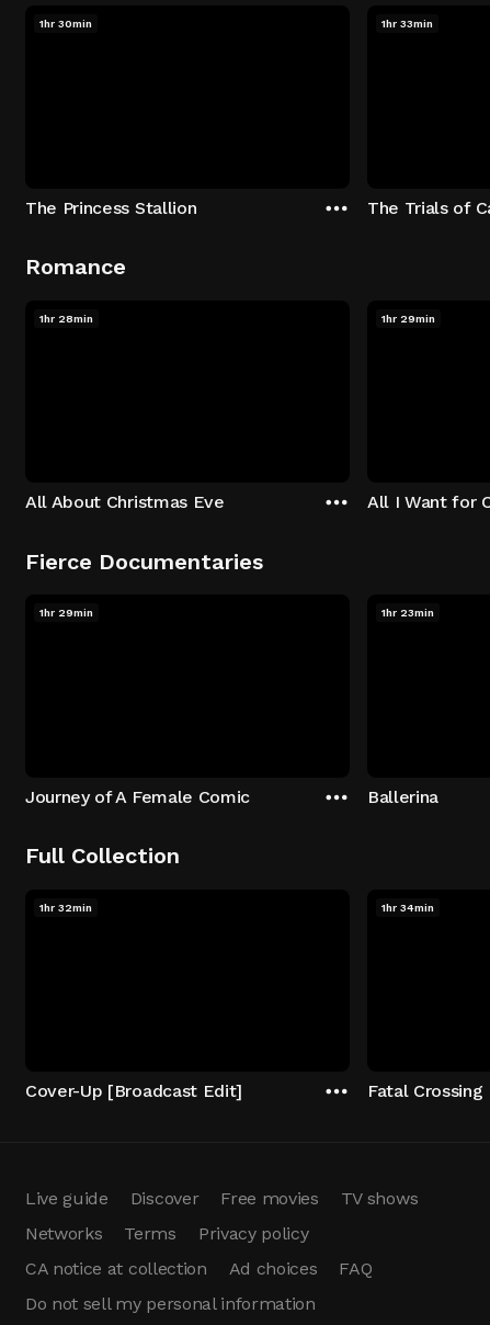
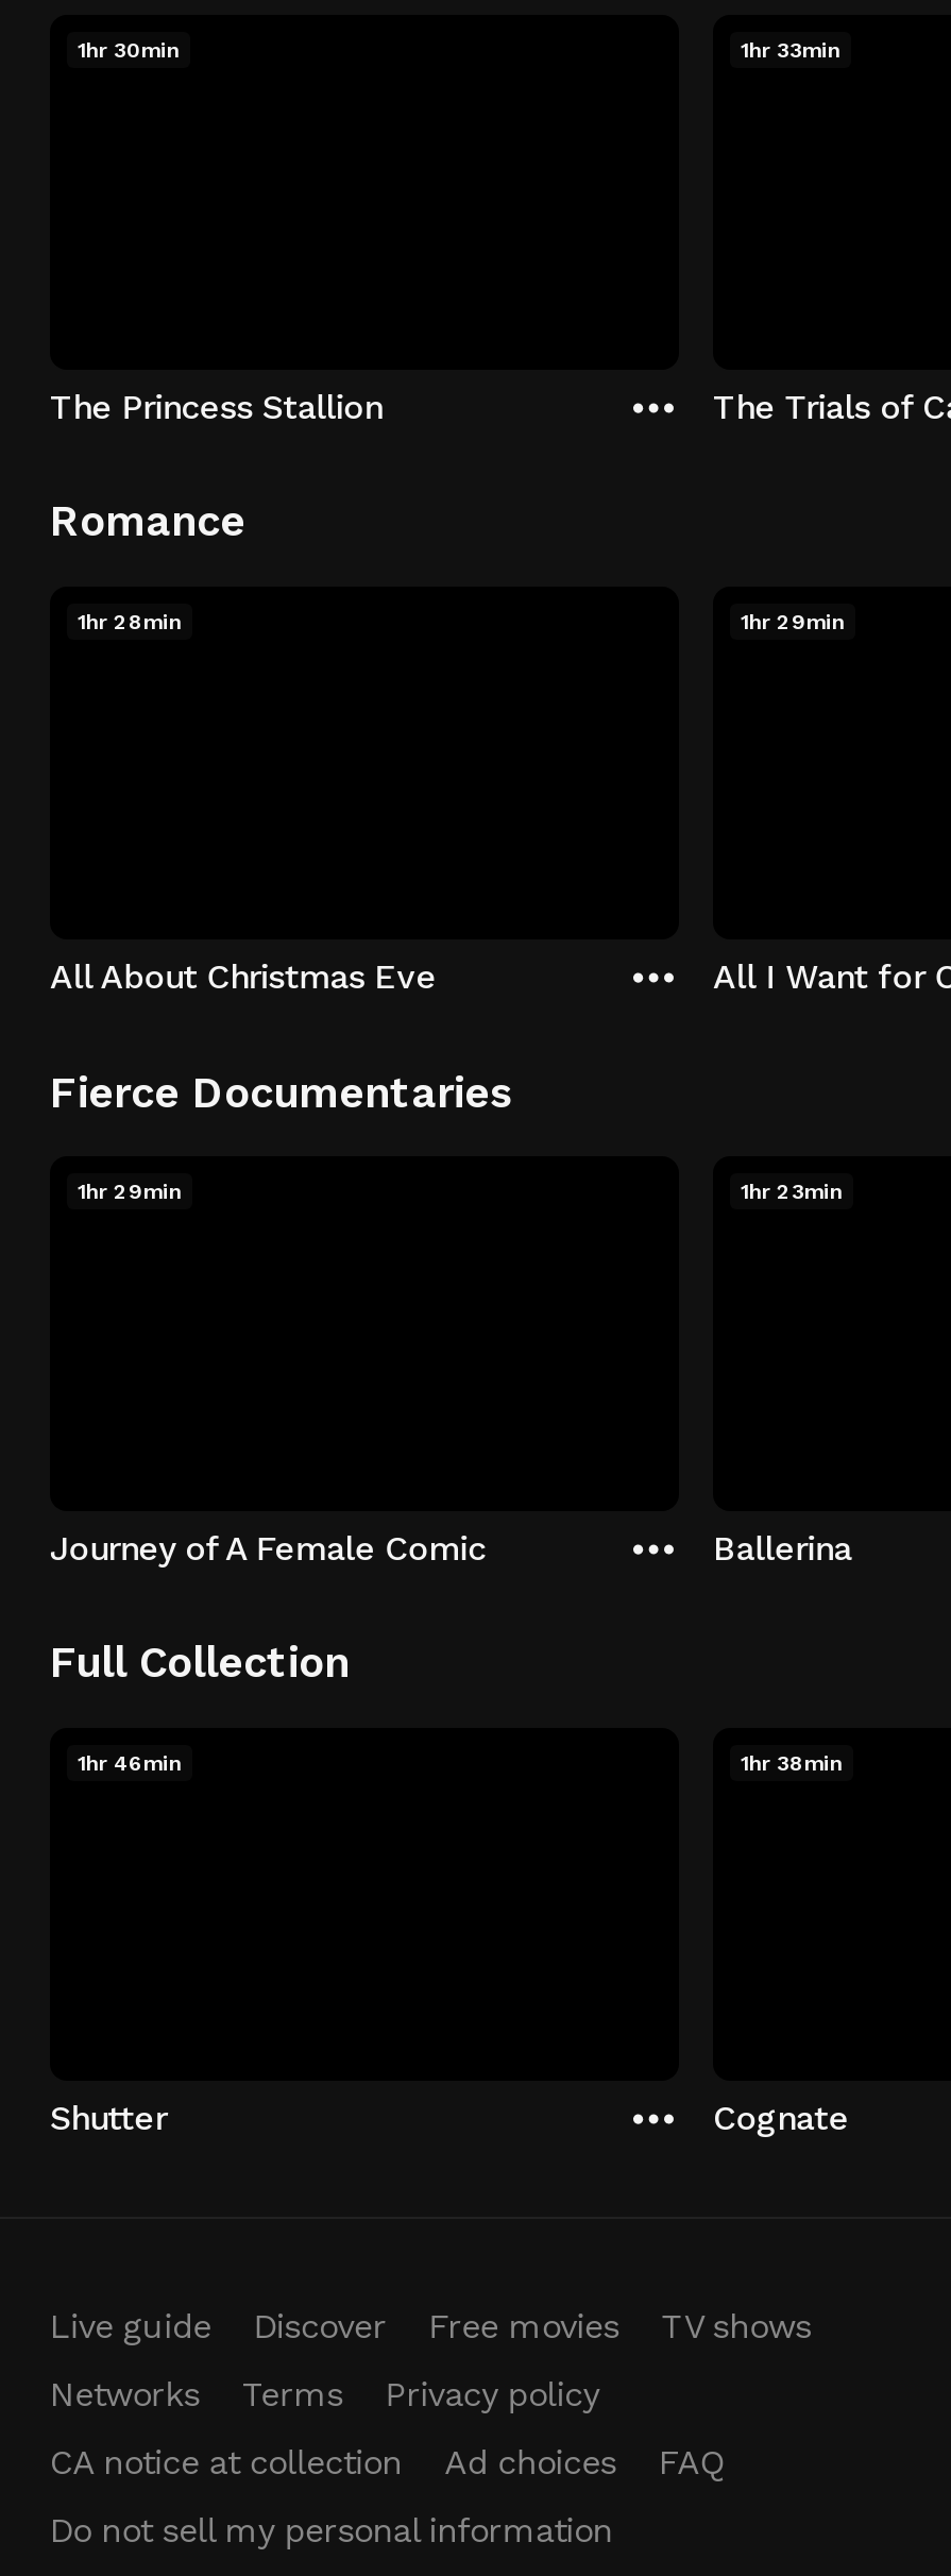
- 1hr 32min
+ 1hr 46min

- 1hr 34min
+ 1hr 38min

- Cover-Up [Broadcast Edit]
+ Shutter

- Fatal Crossing
+ Cognate
